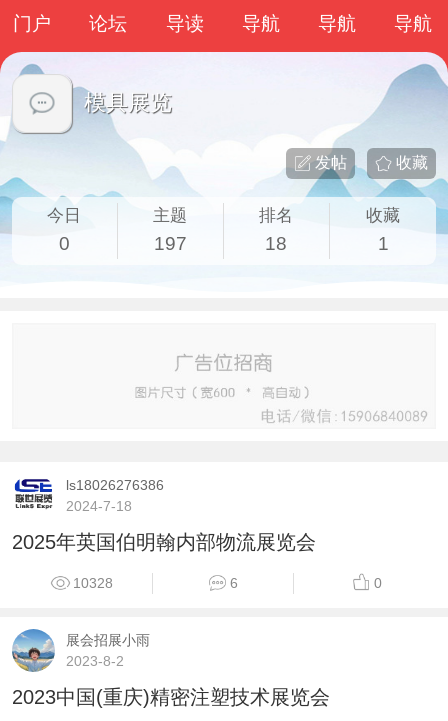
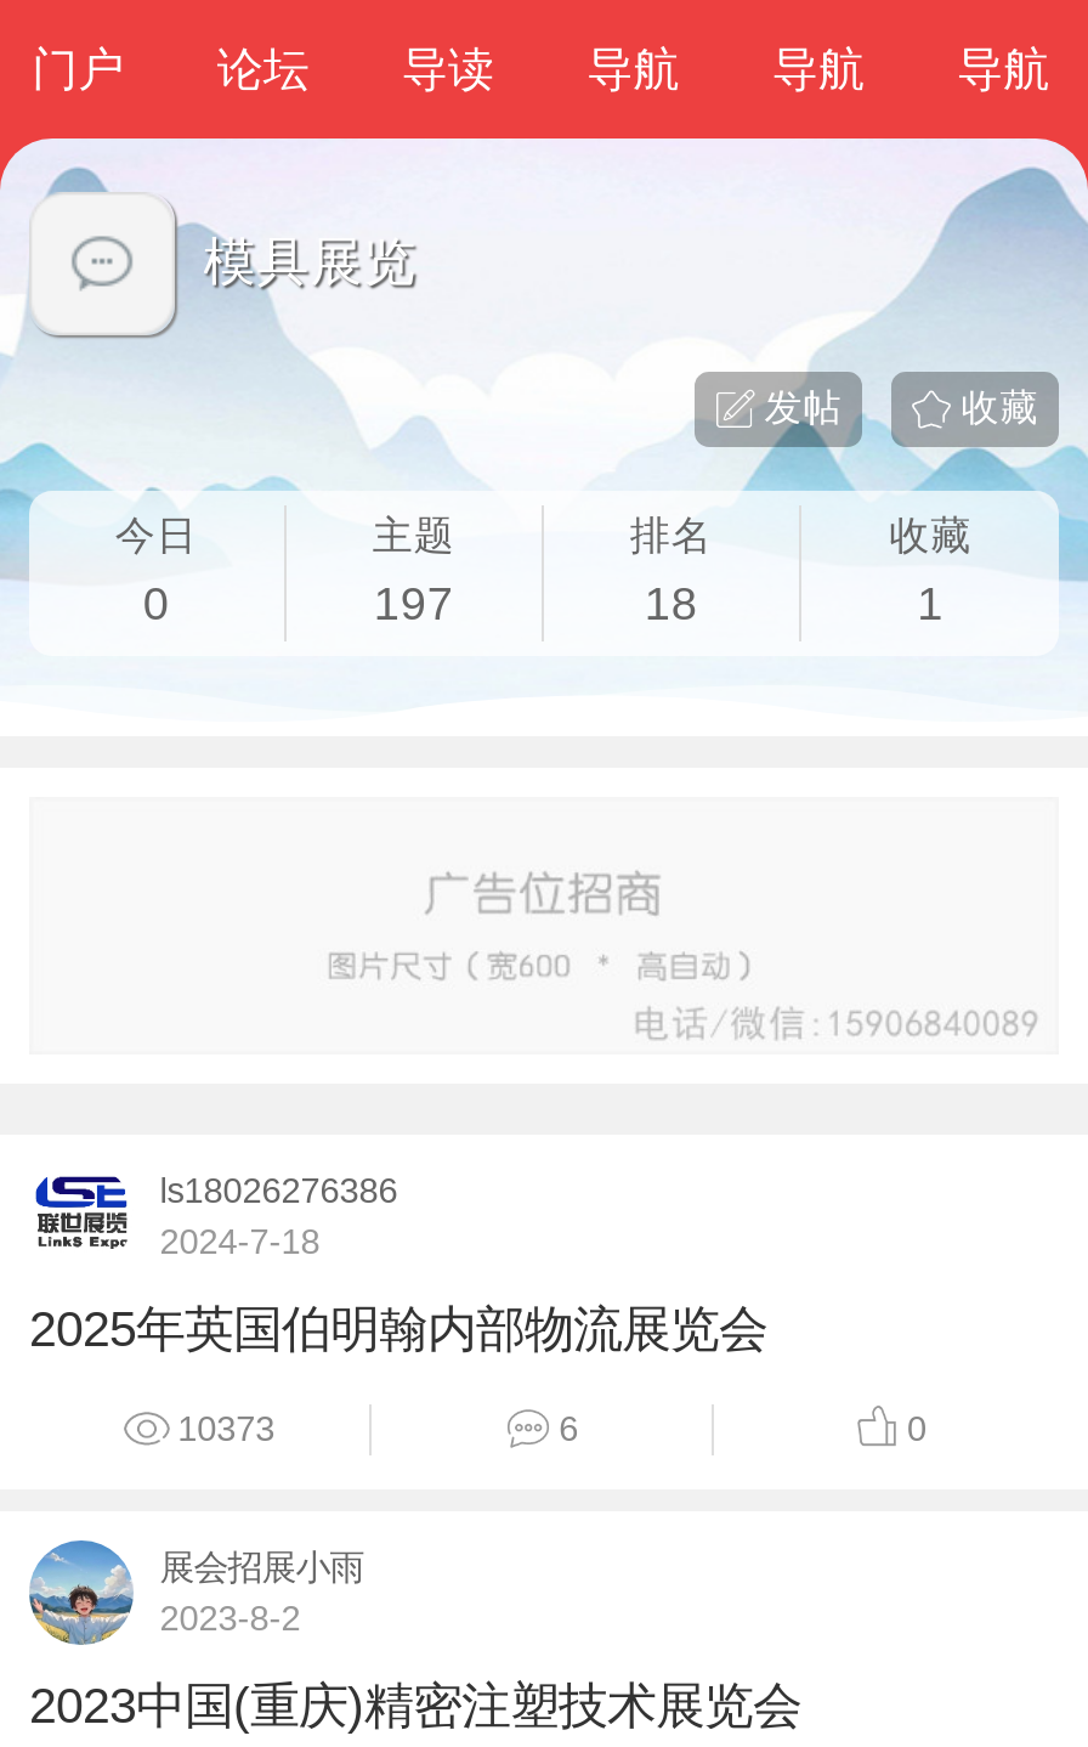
- 10328
+ 10373
